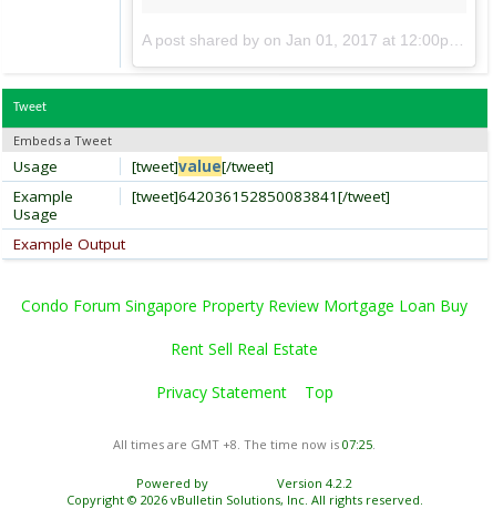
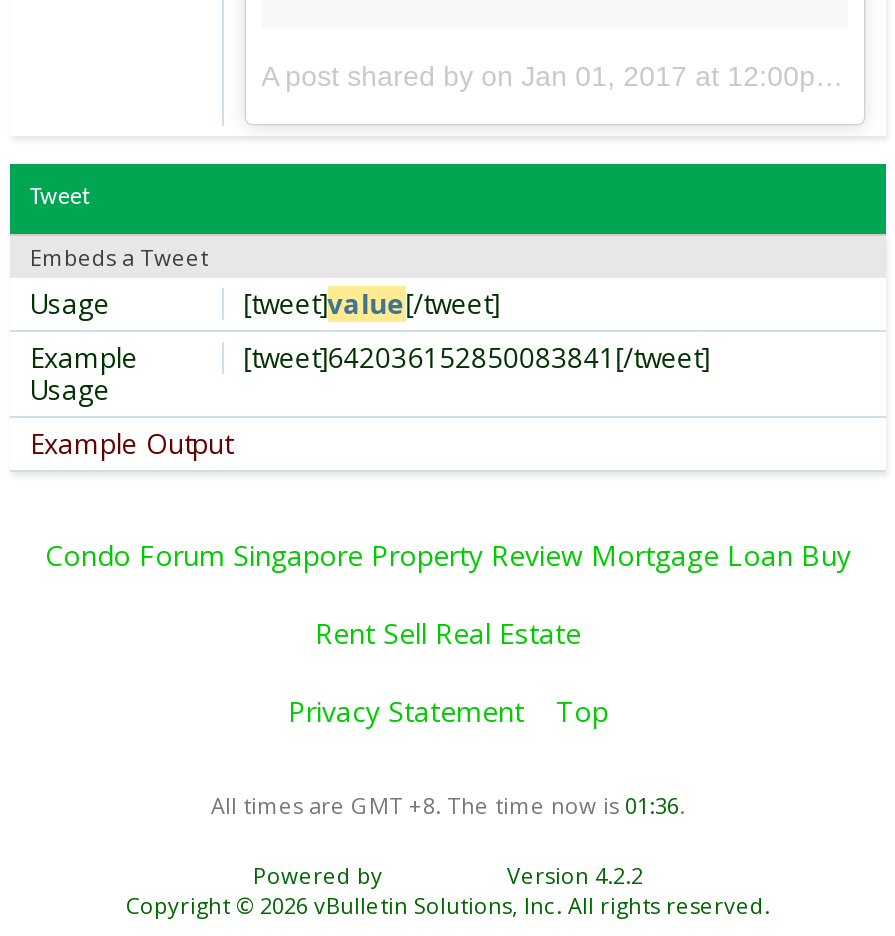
- All times are GMT +8. The time now is 07:25.
+ All times are GMT +8. The time now is 01:36.
